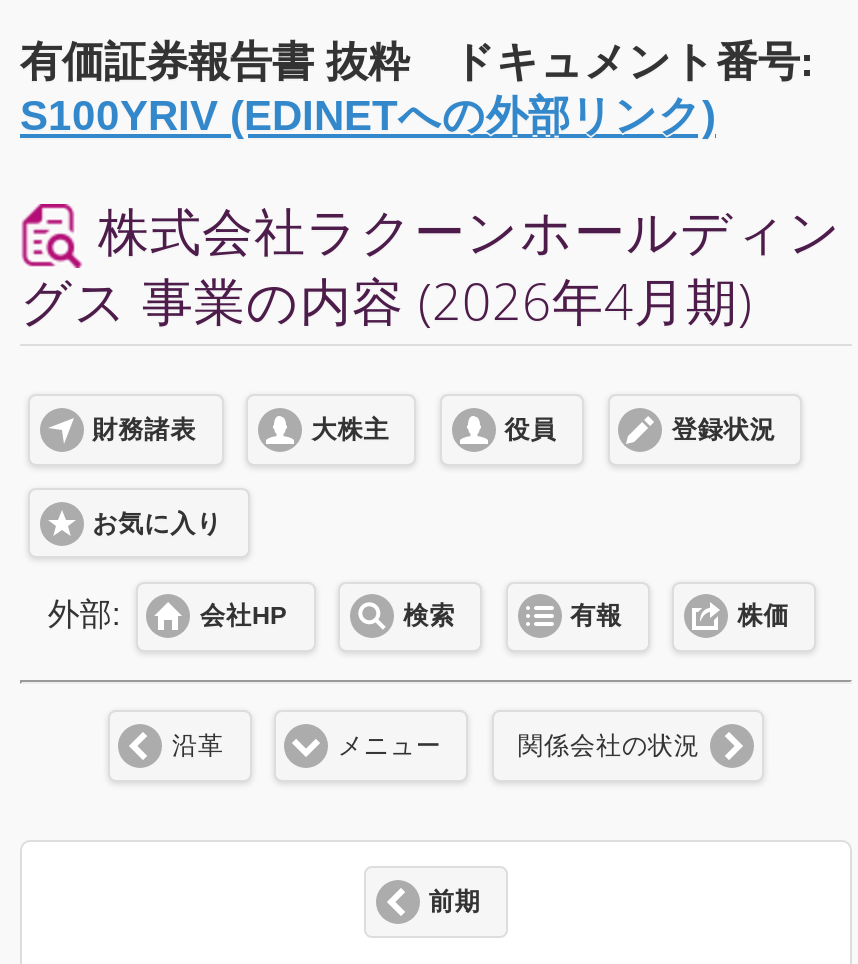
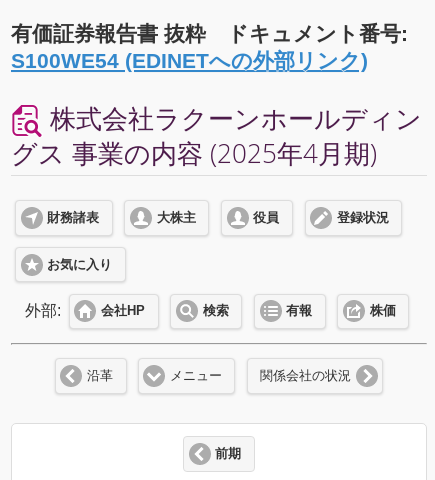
- S100YRIV (EDINETへの外部リンク)
+ S100WE54 (EDINETへの外部リンク)

- グス 事業の内容 (2026年4月期)
+ グス 事業の内容 (2025年4月期)
